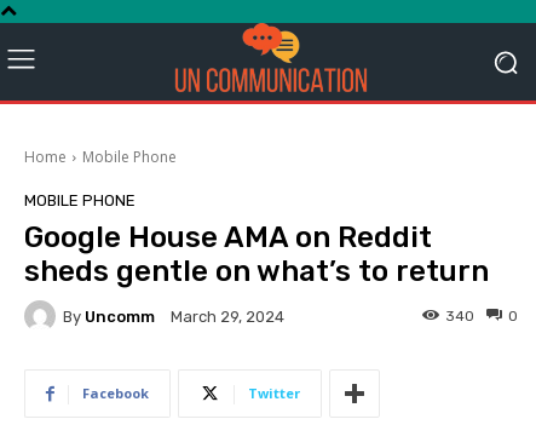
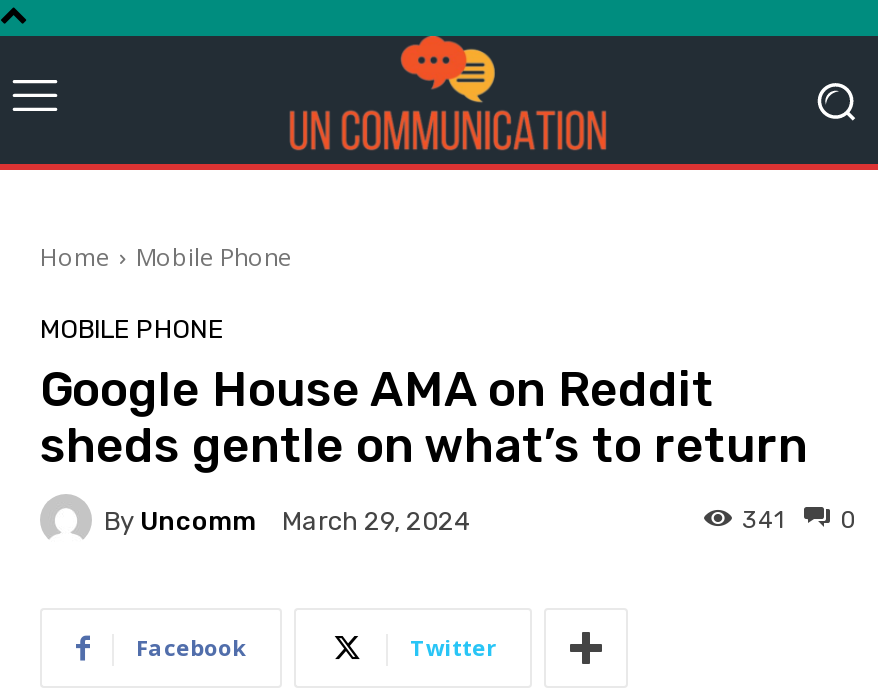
- 340
+ 341
